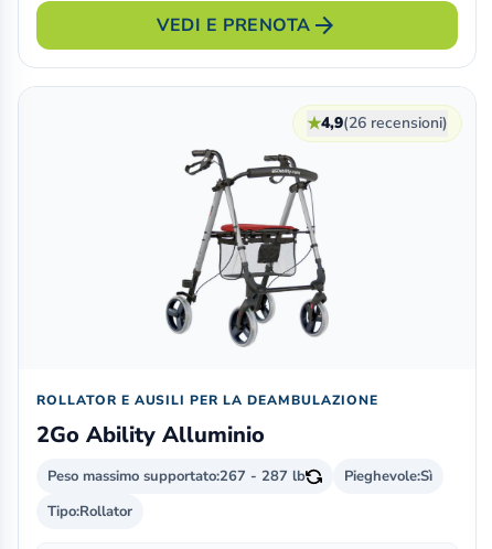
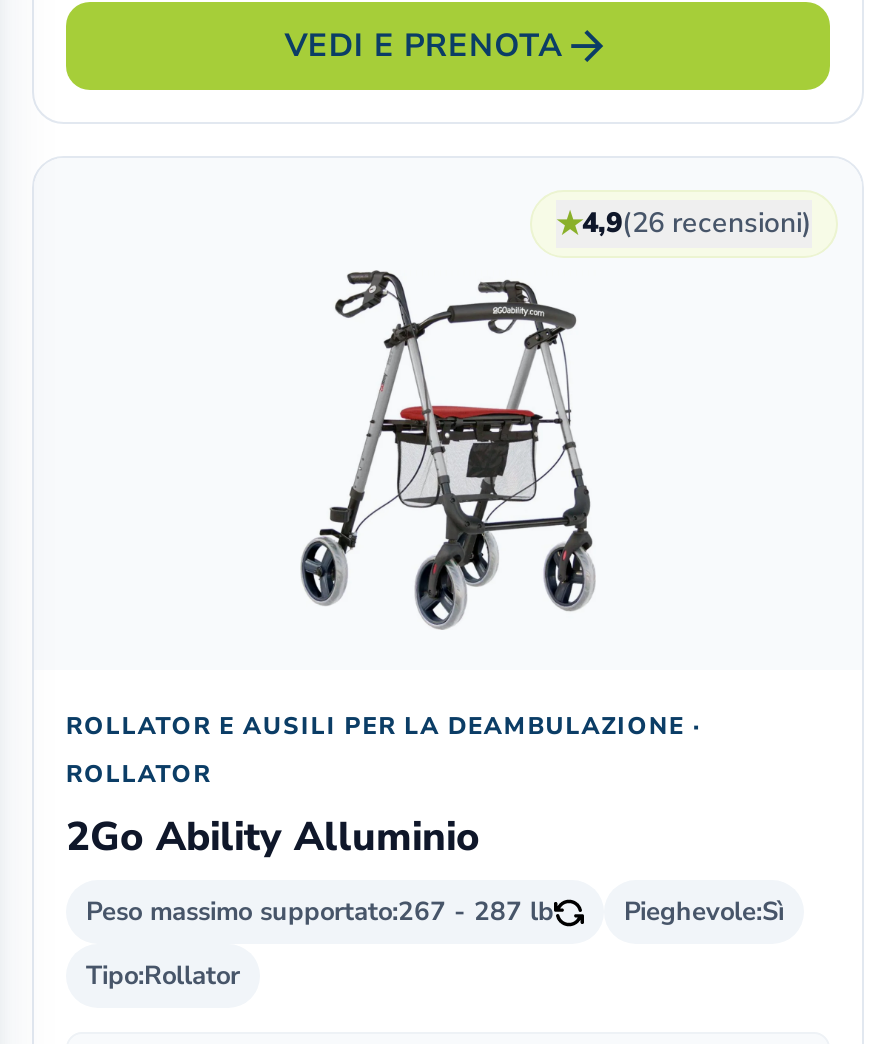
- ROLLATOR E AUSILI PER LA DEAMBULAZIONE
+ ROLLATOR E AUSILI PER LA DEAMBULAZIONE ·
+ ROLLATOR
